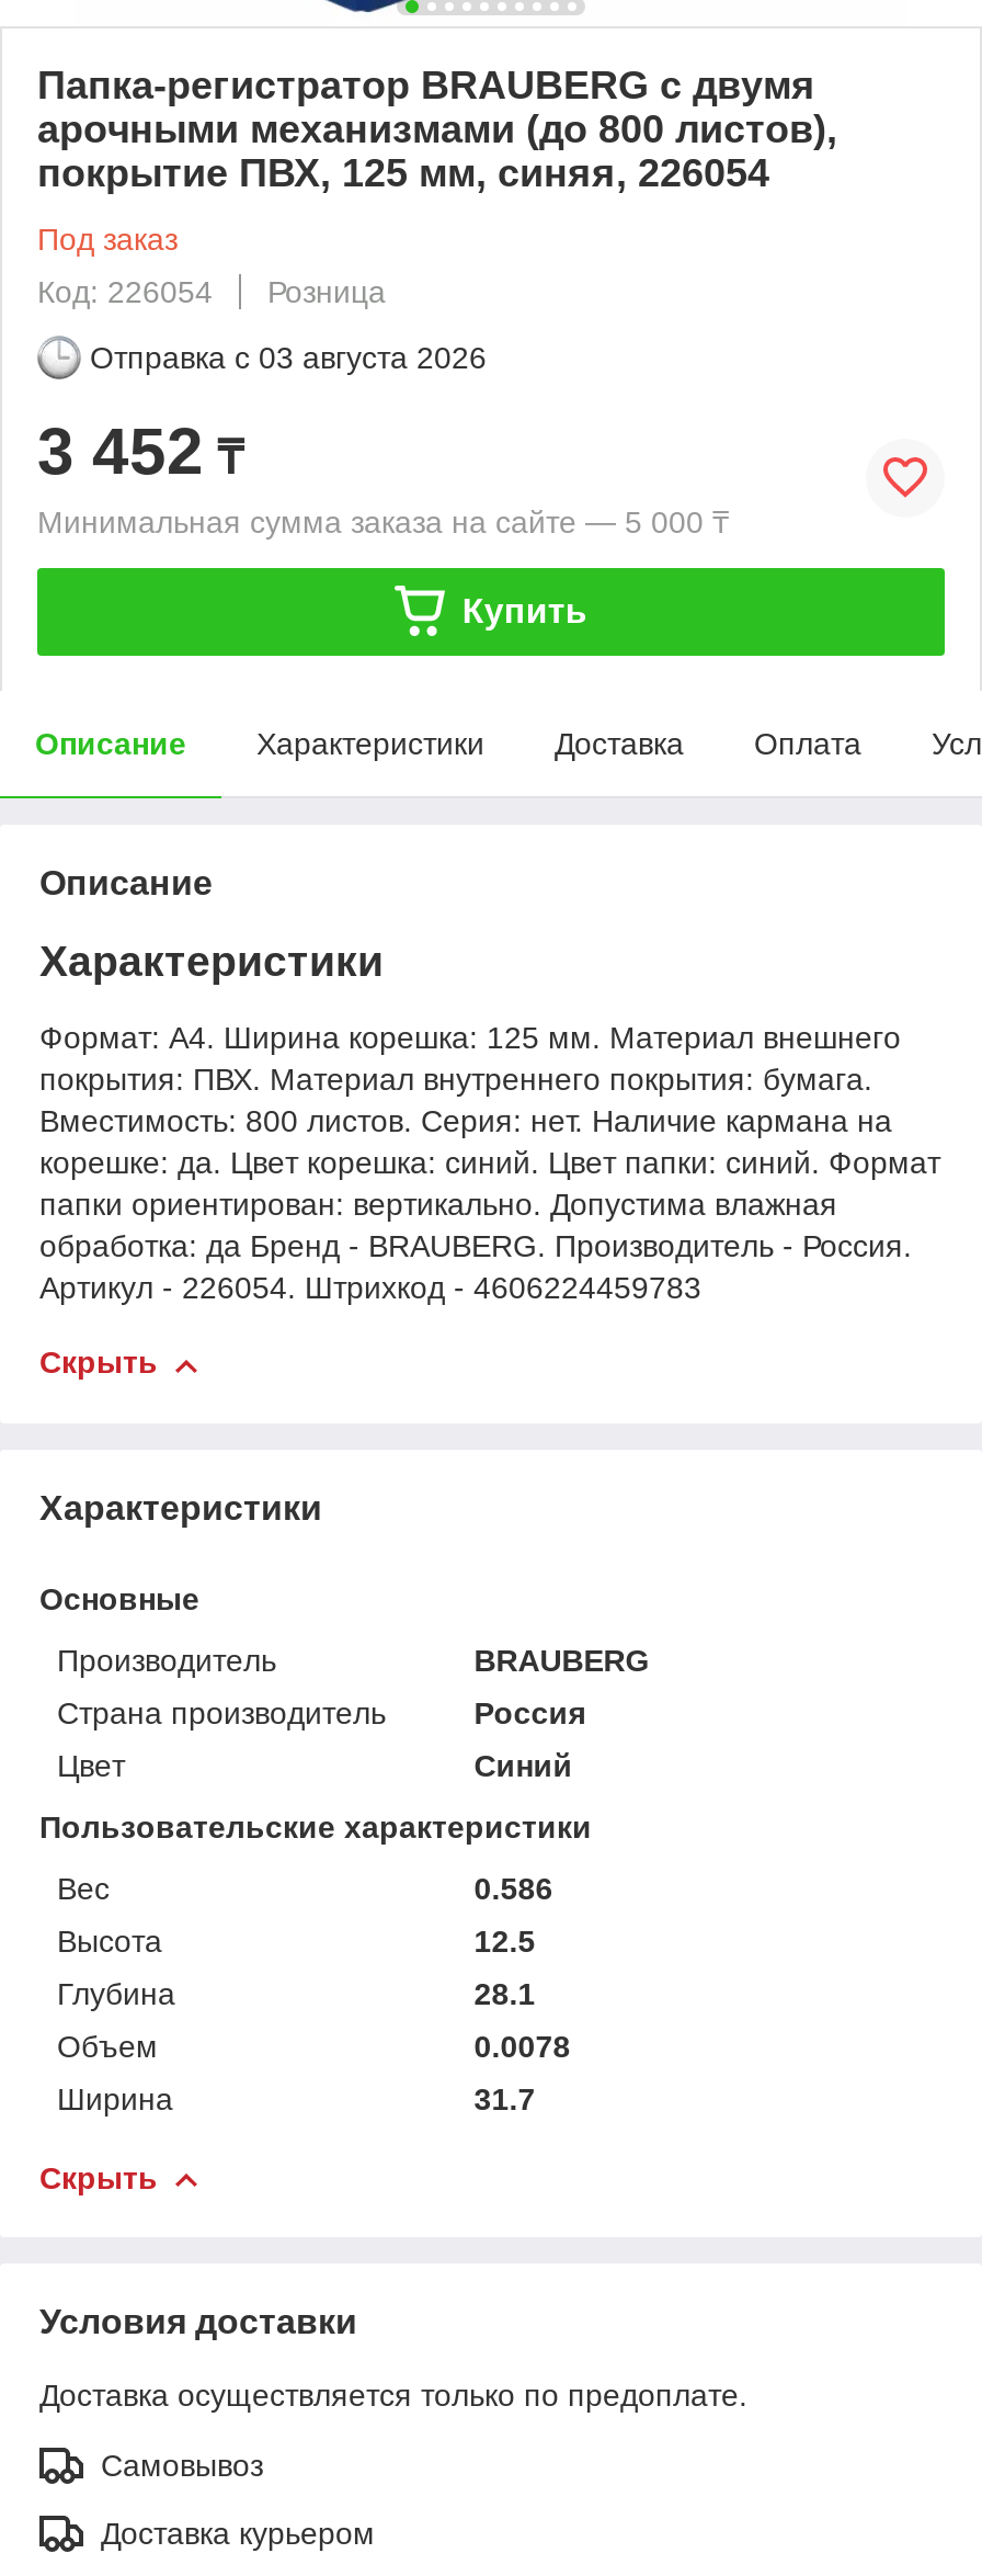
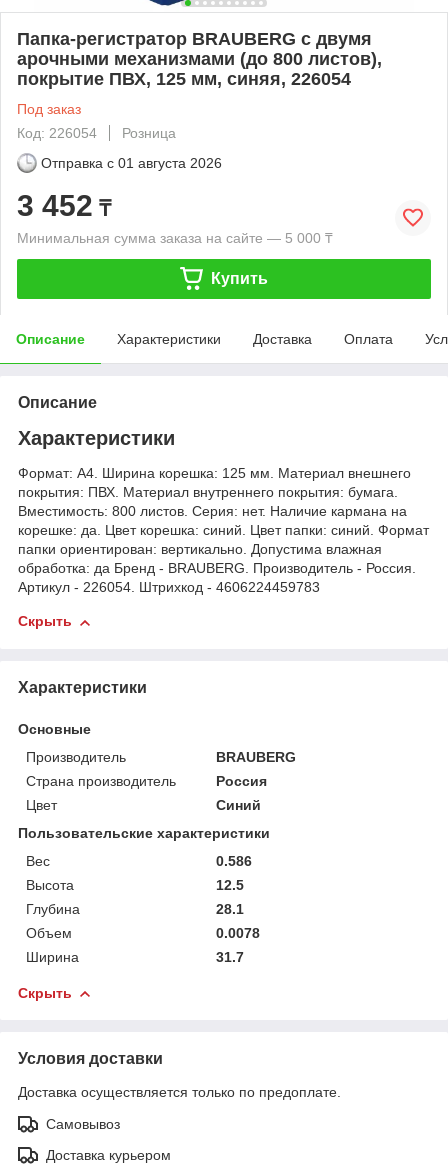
- Отправка с 03 августа 2026
+ Отправка с 01 августа 2026
